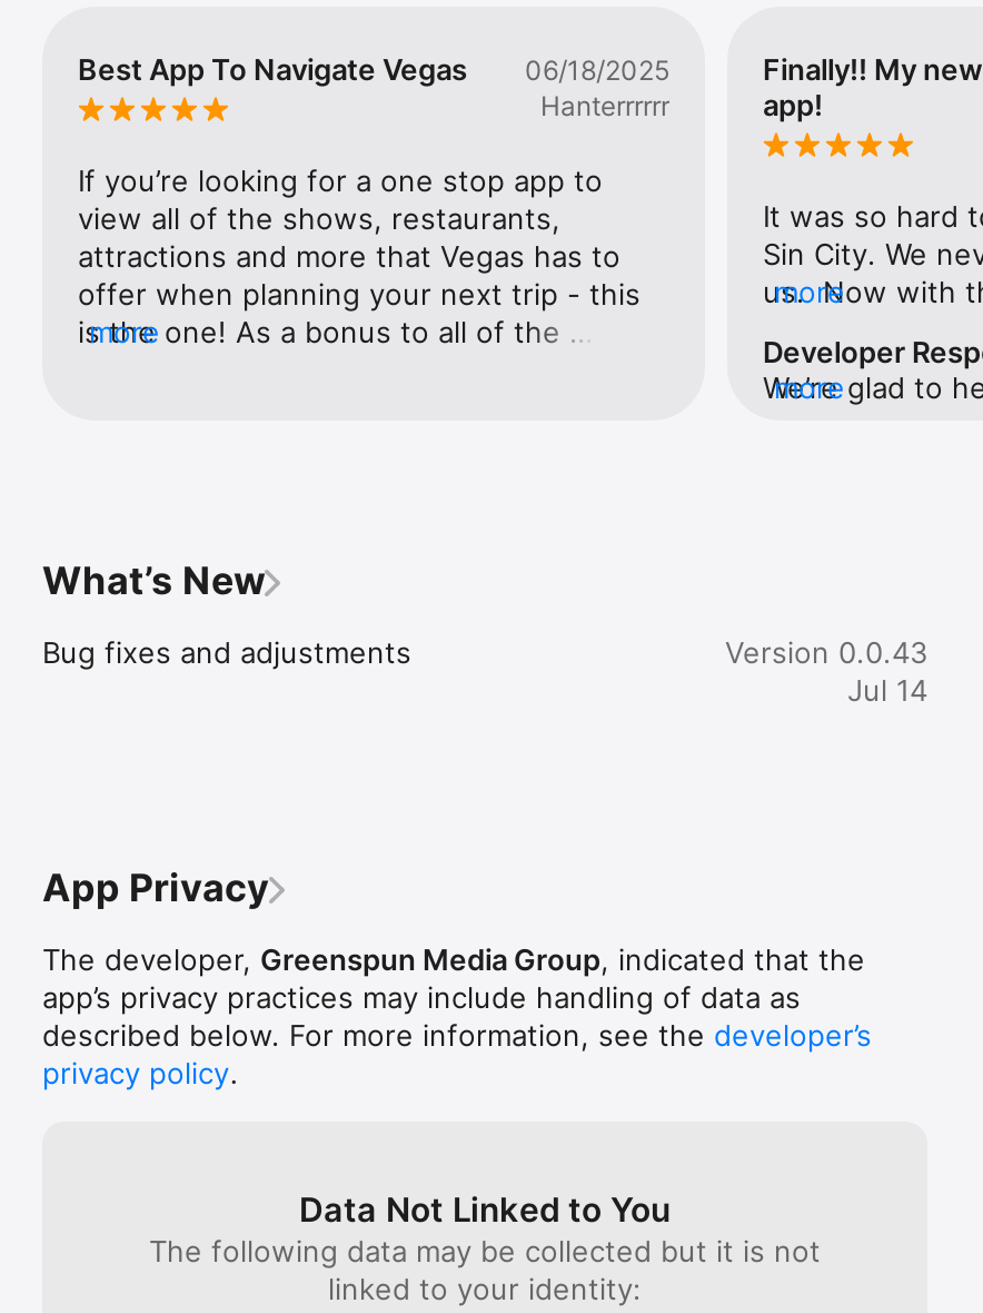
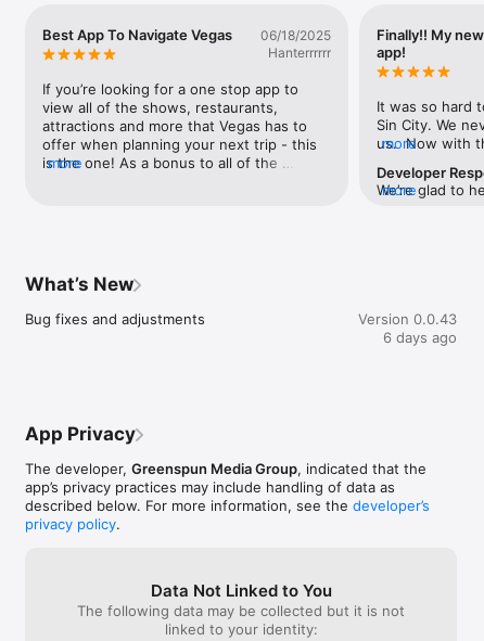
- Jul 14
+ 6 days ago
